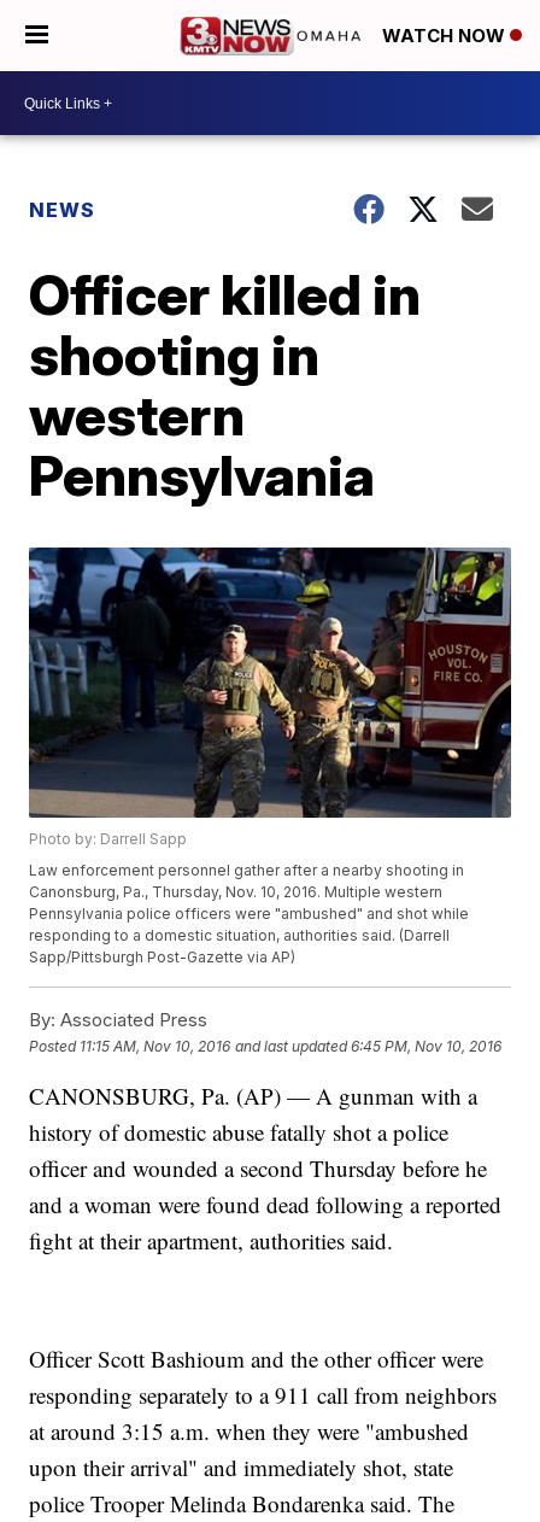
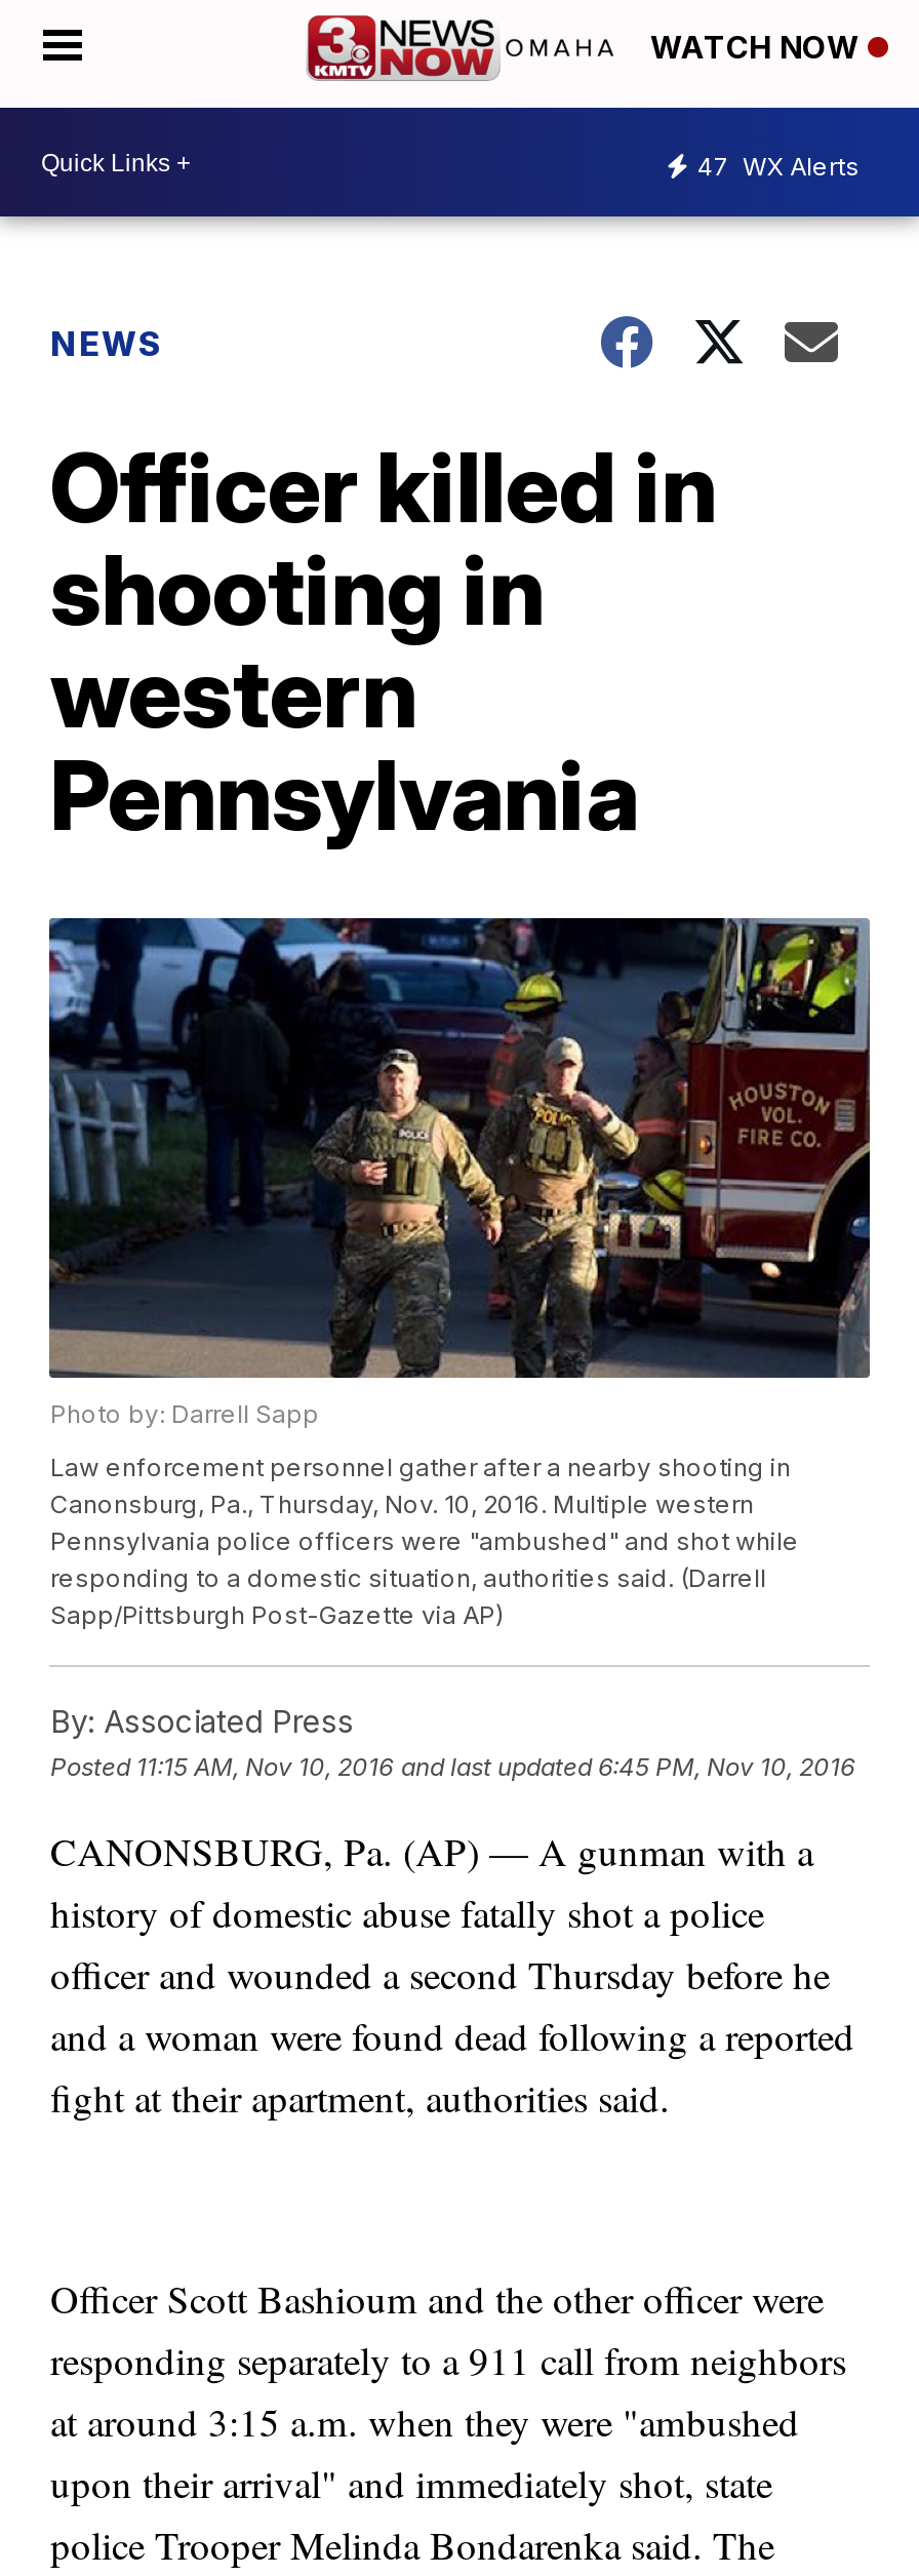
+ 47 WX Alerts
